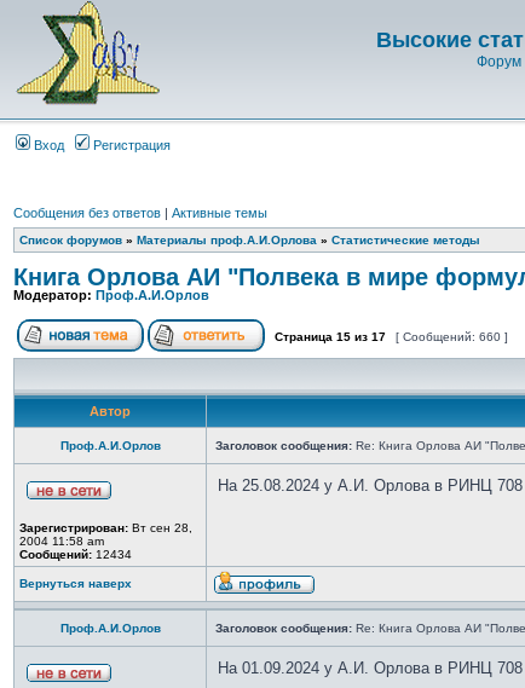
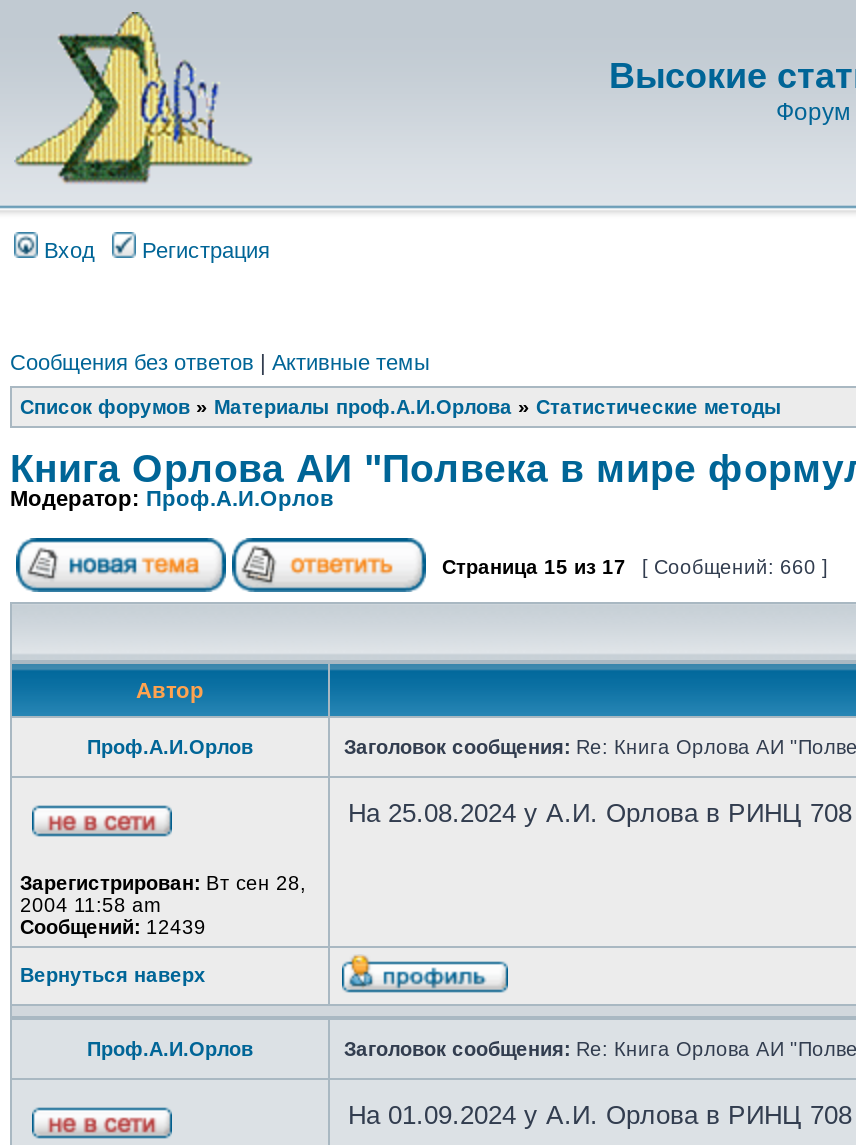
- Сообщений: 12434
+ Сообщений: 12439
